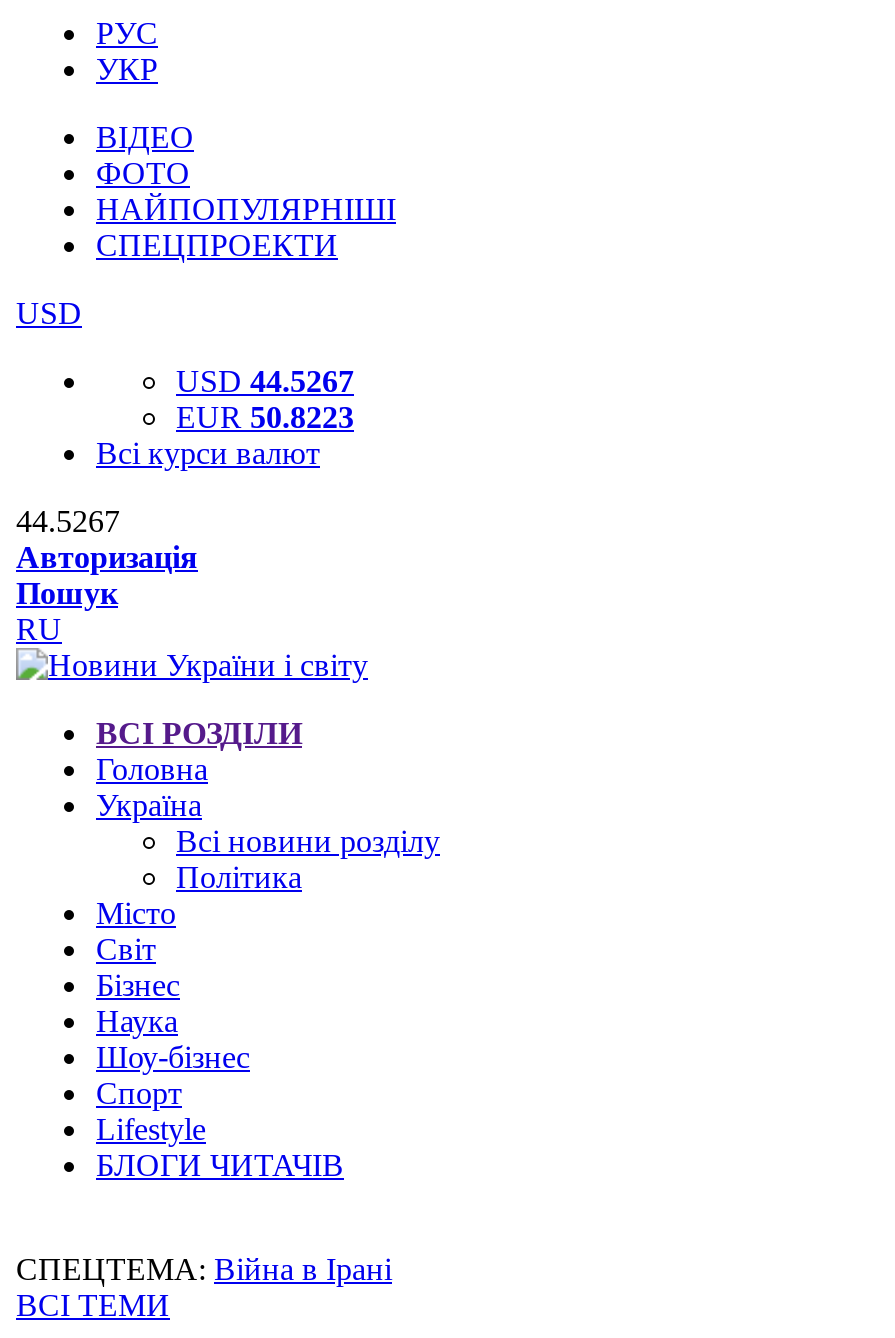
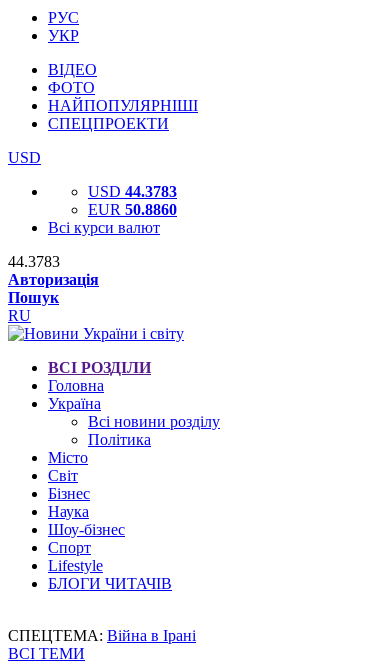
- USD 44.5267
+ USD 44.3783

- EUR 50.8223
+ EUR 50.8860

- 44.5267
+ 44.3783
